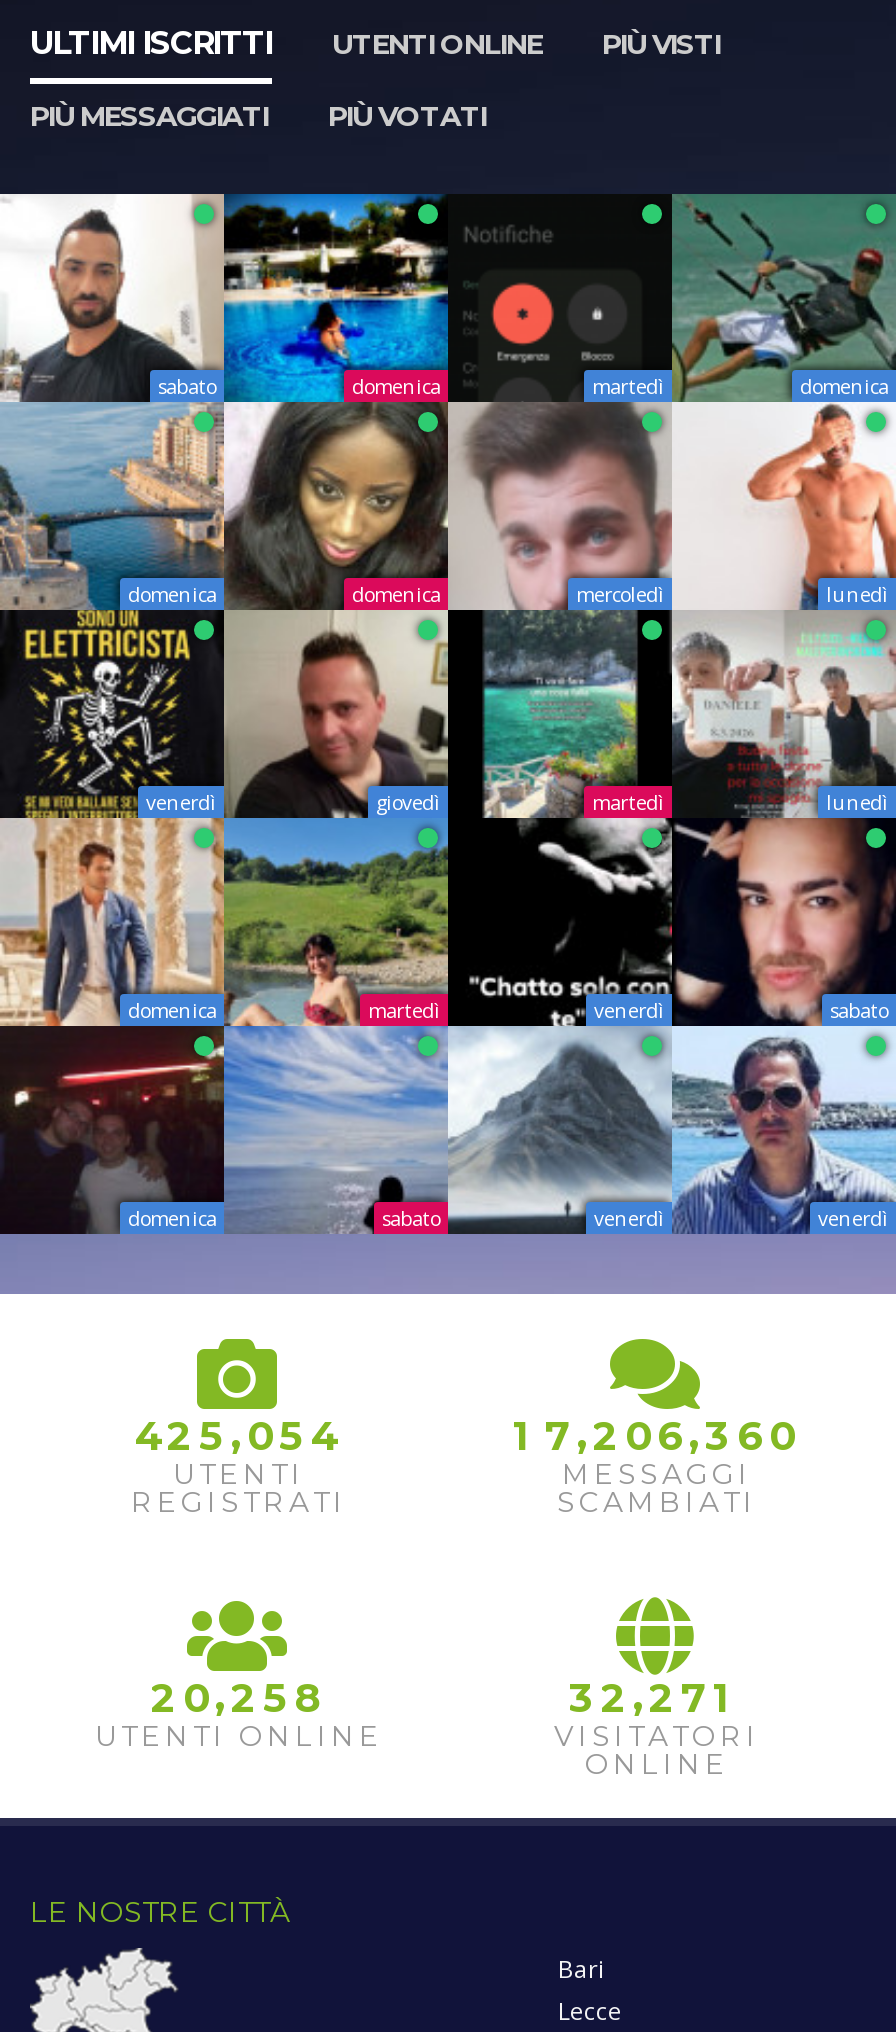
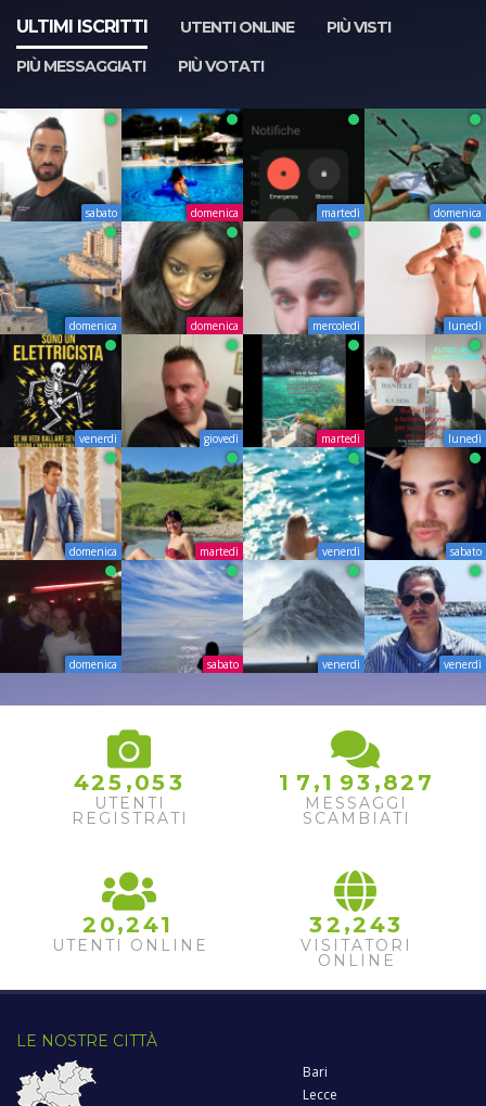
- [image]
+ [image]

- 42 5 ,05 4
+ 42 5 ,05 3

- 1 7,2 06,3 6 0
+ 1 7,1 9 3 ,82 7

- 2 0,25 8
+ 2 0,241

- 3 2,2 7 1
+ 3 2,2 4 3
